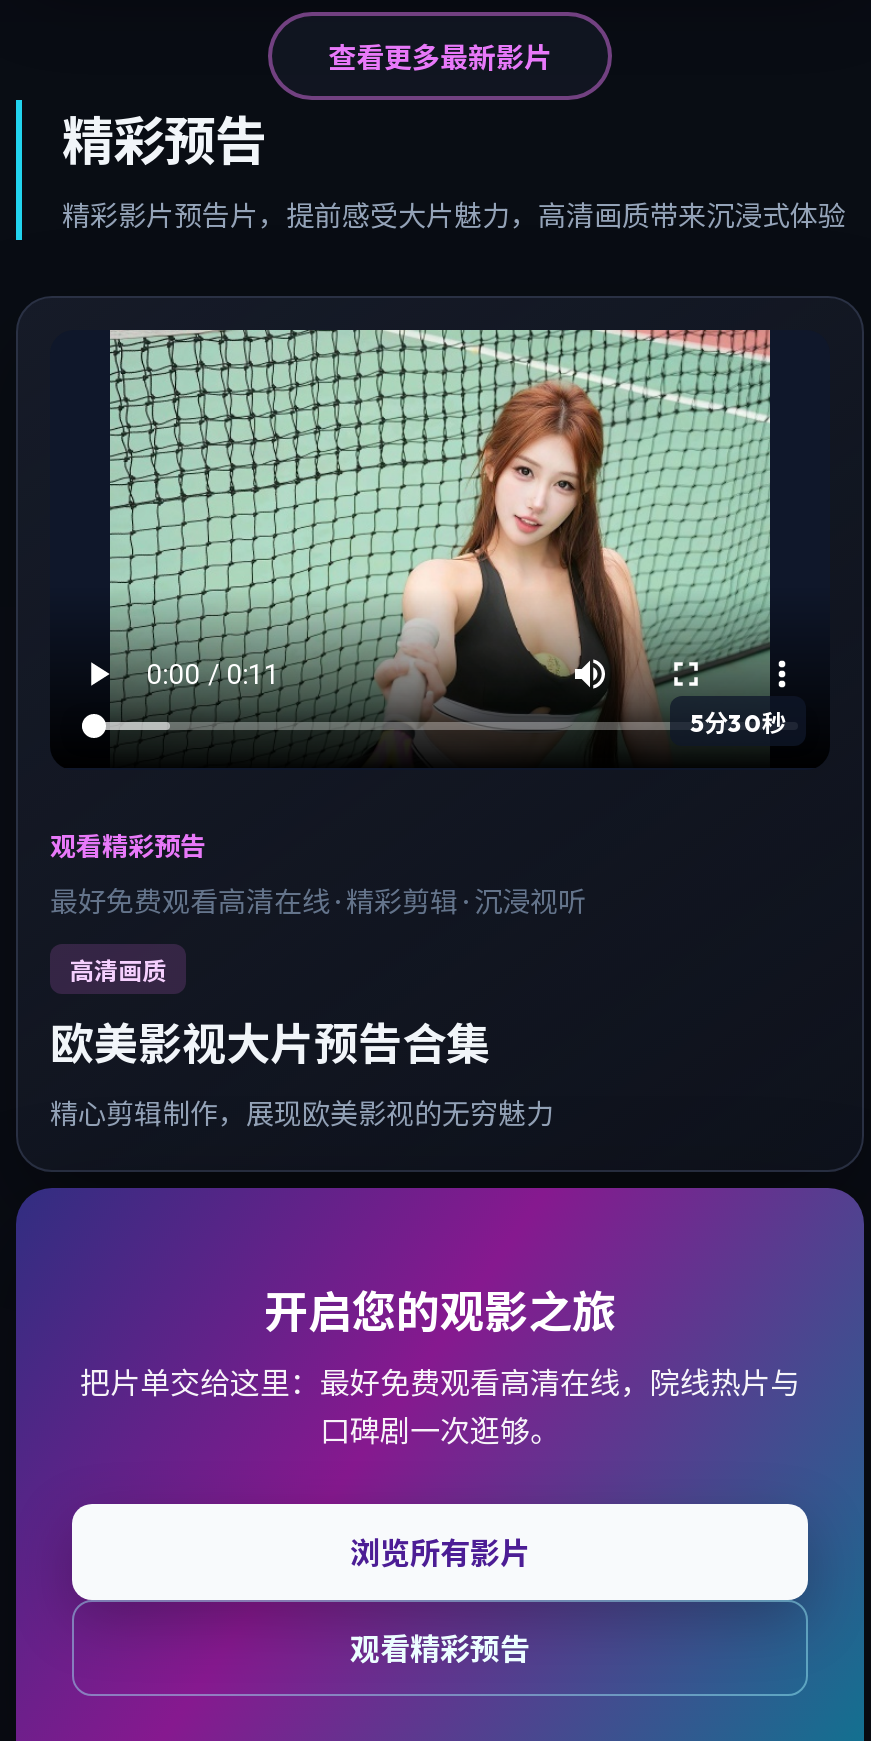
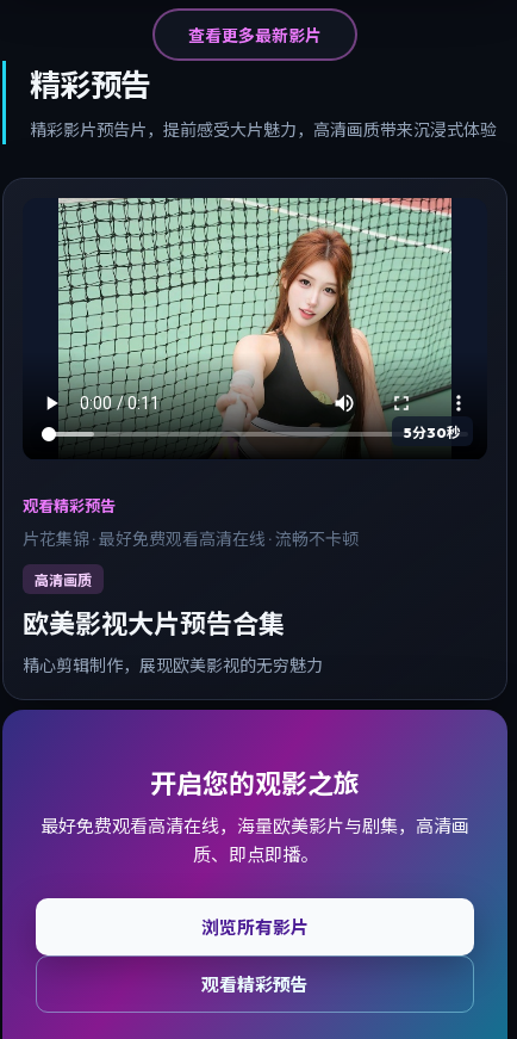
- 最好免费观看高清在线 · 精彩剪辑 · 沉浸视听
+ 片花集锦 · 最好免费观看高清在线 · 流畅不卡顿

- 把片单交给这里：最好免费观看高清在线，院线热片与
- 口碑剧一次逛够。
+ 最好免费观看高清在线，海量欧美影片与剧集，高清画
+ 质、即点即播。
